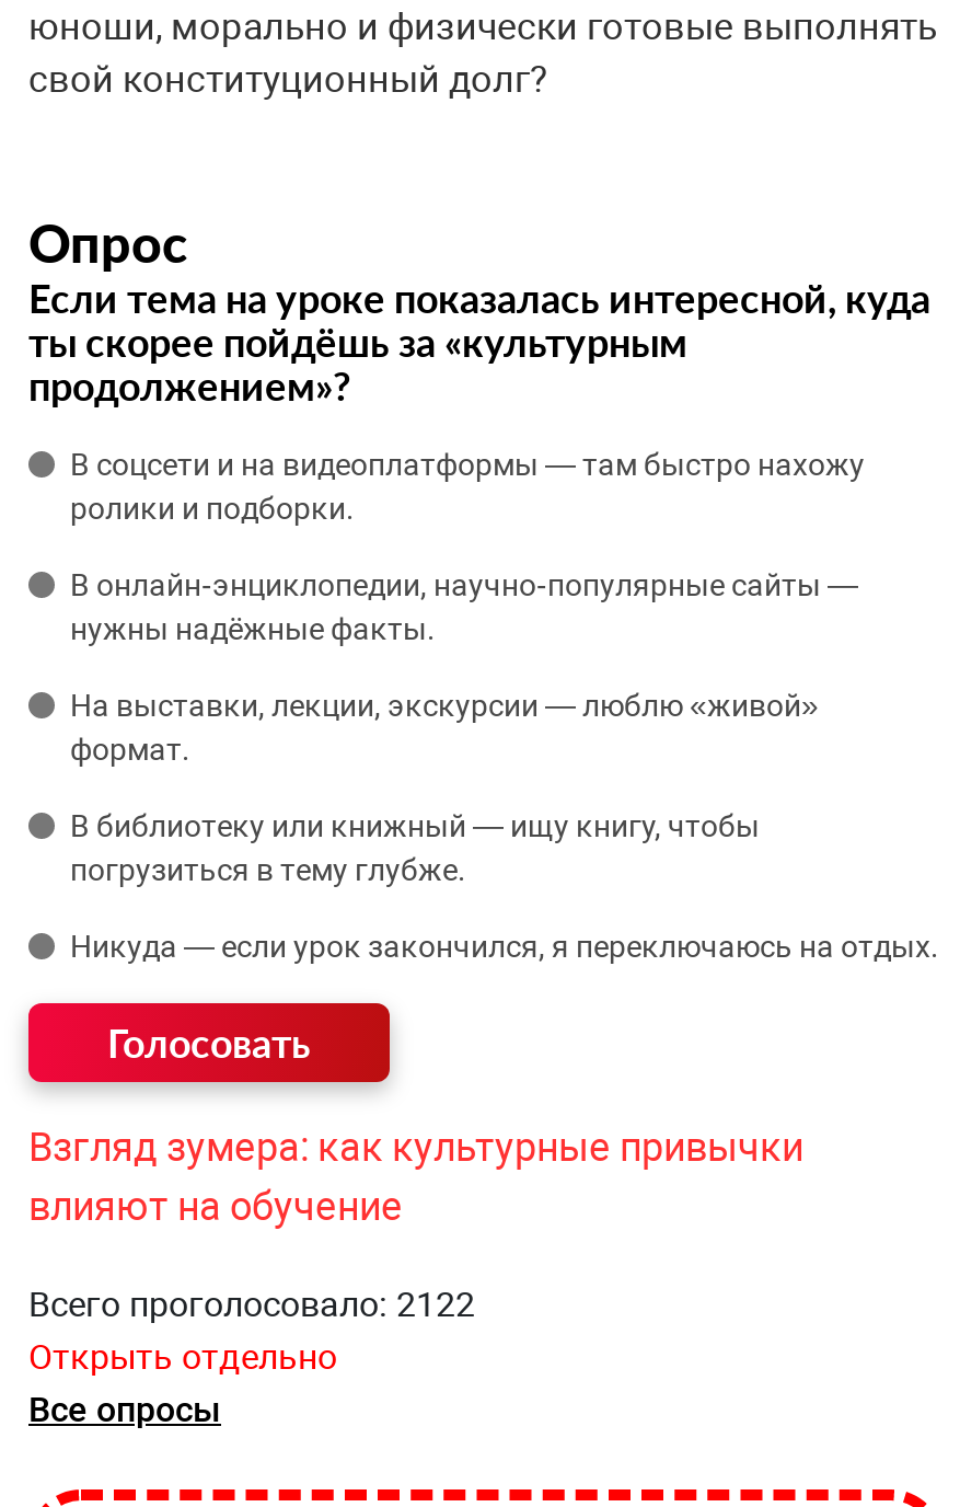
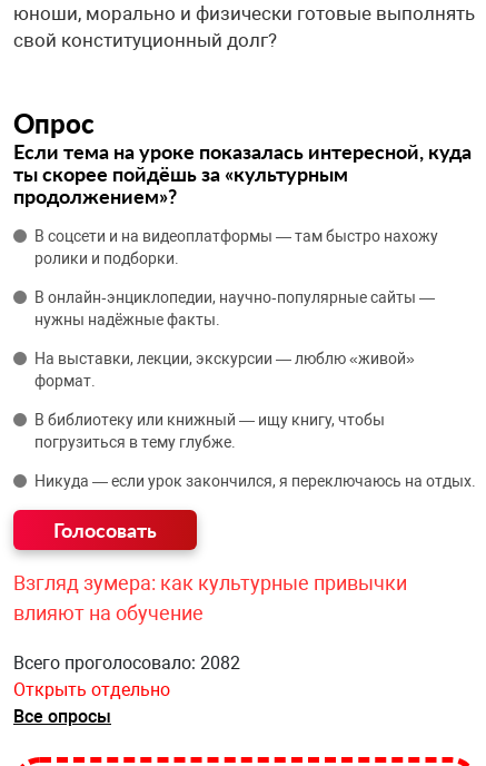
- Всего проголосовало: 2122
+ Всего проголосовало: 2082
